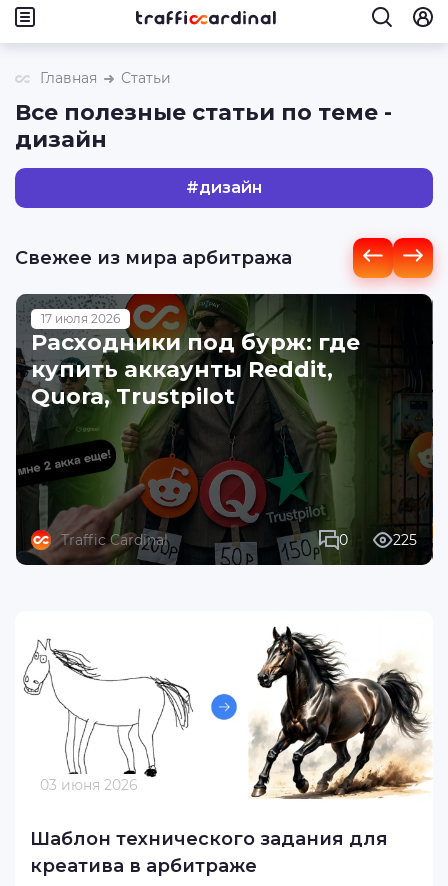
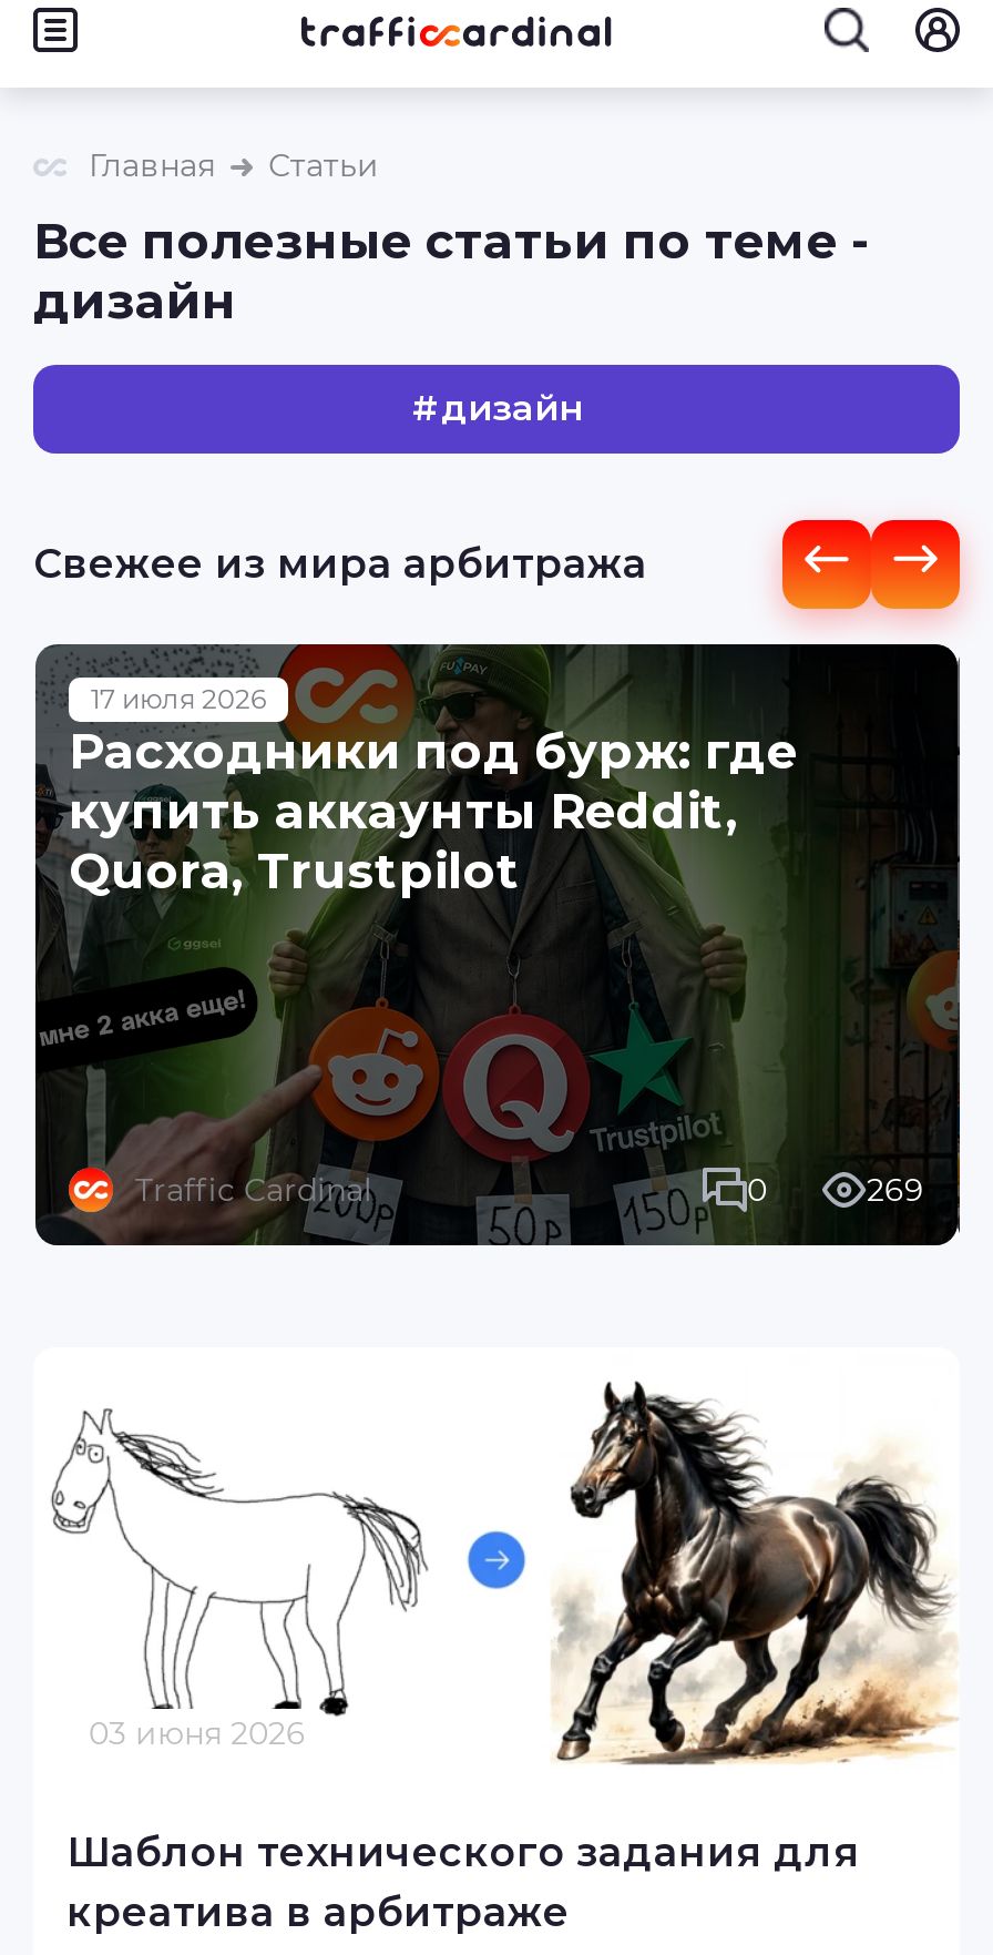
- 225
+ 269
